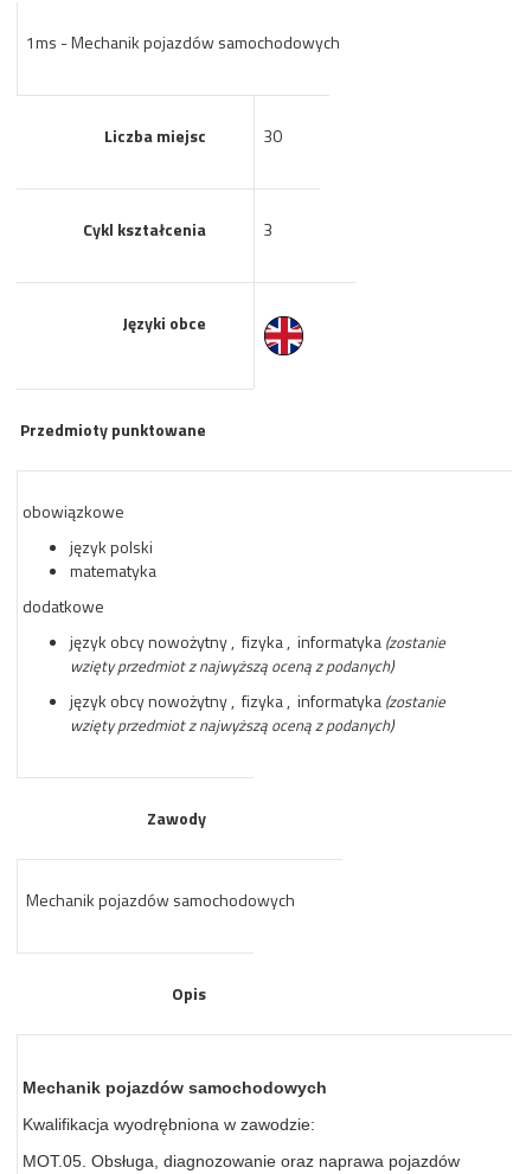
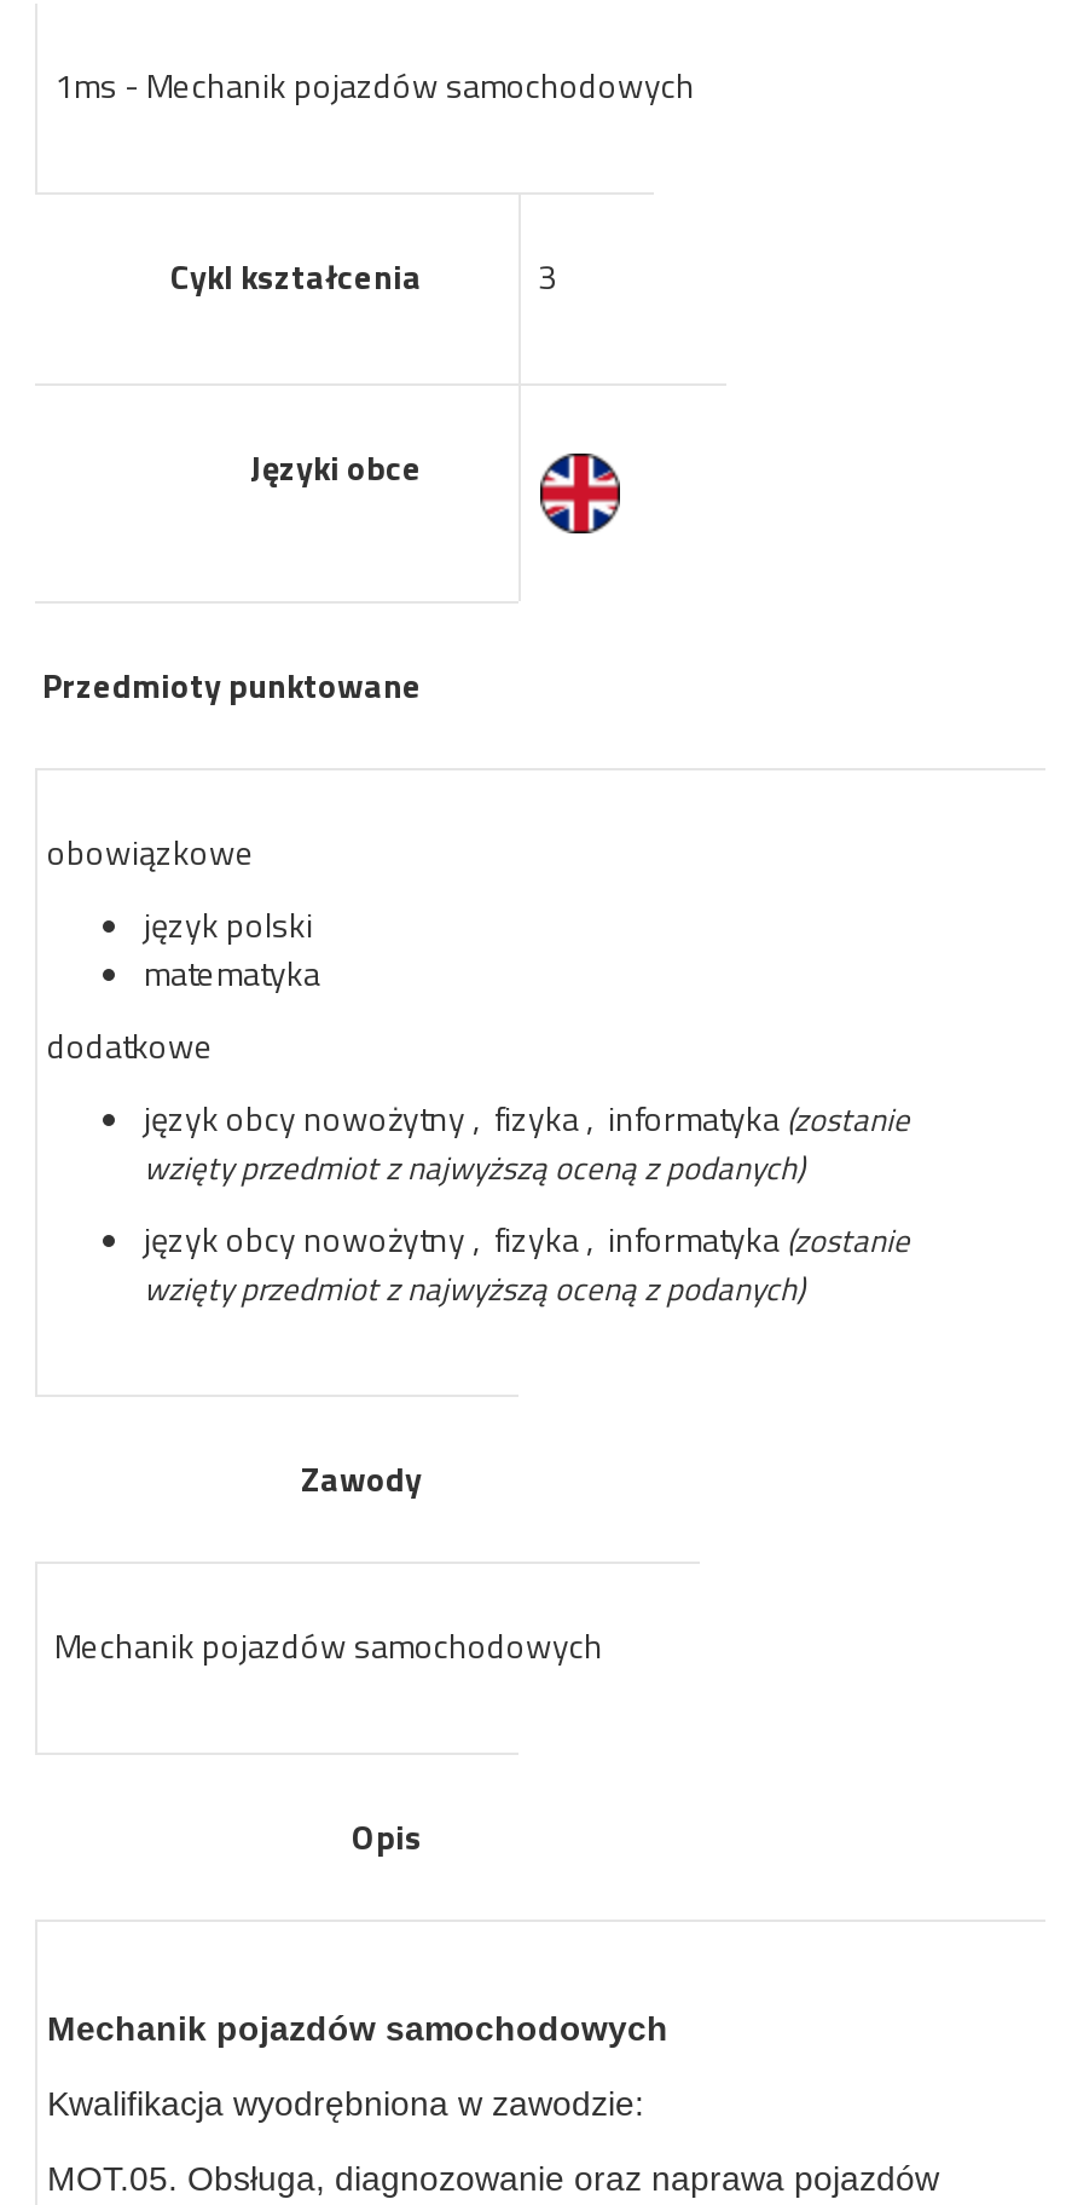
- Liczba miejsc
- 30
